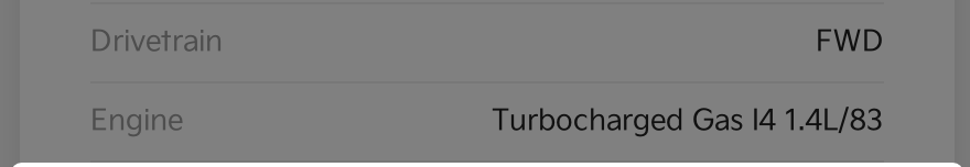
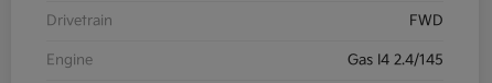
- Turbocharged Gas I4 1.4L/83
+ Gas I4 2.4/145
